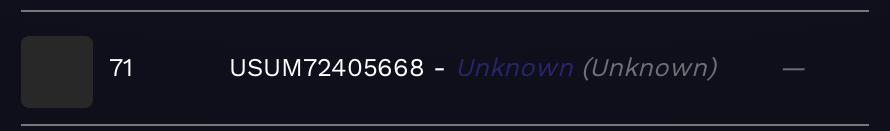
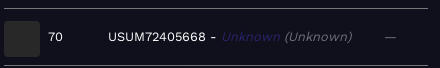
- 71
+ 70
